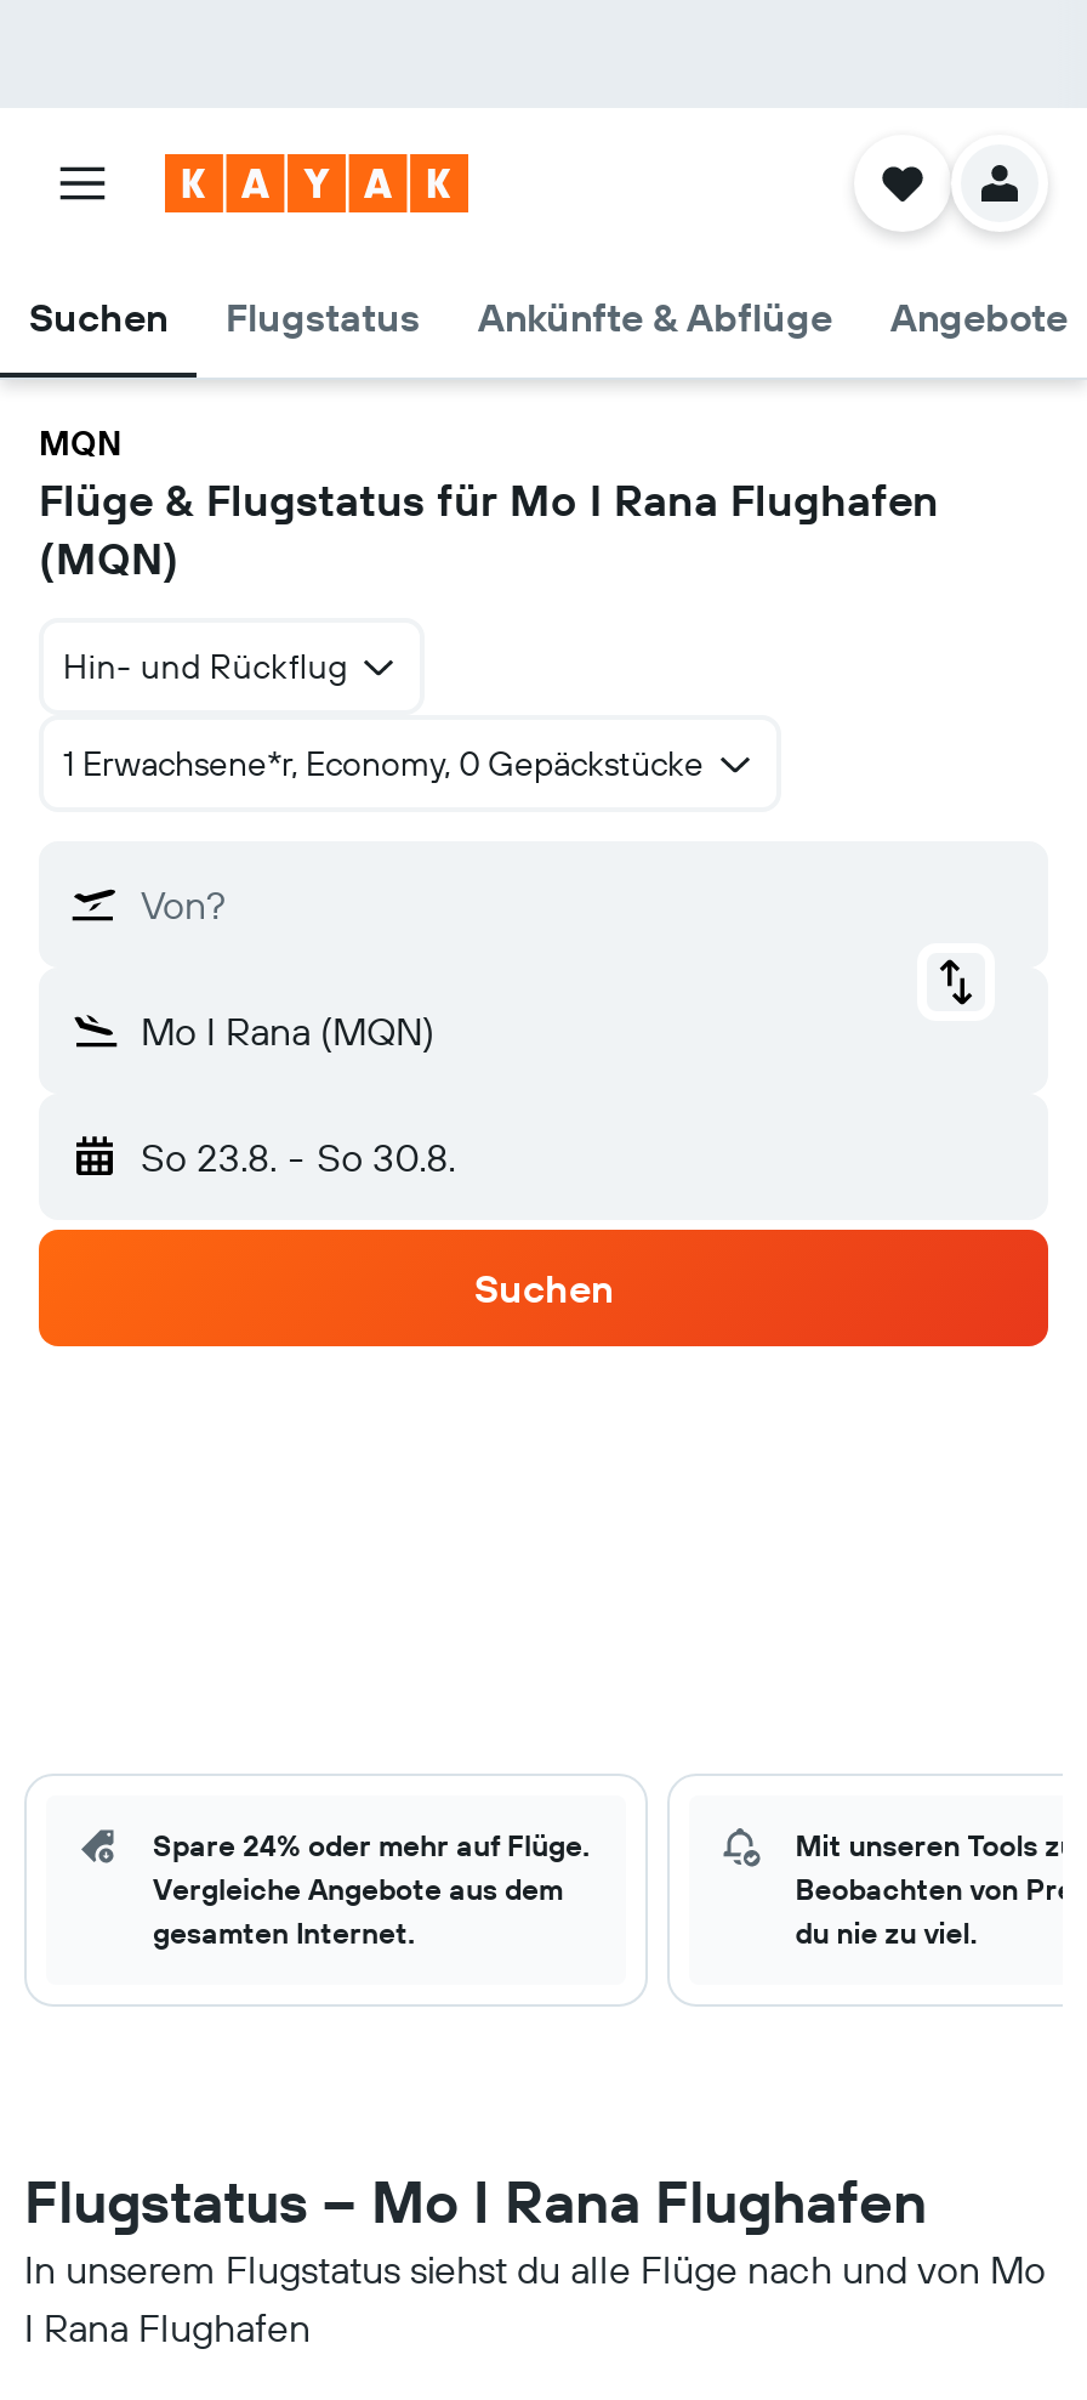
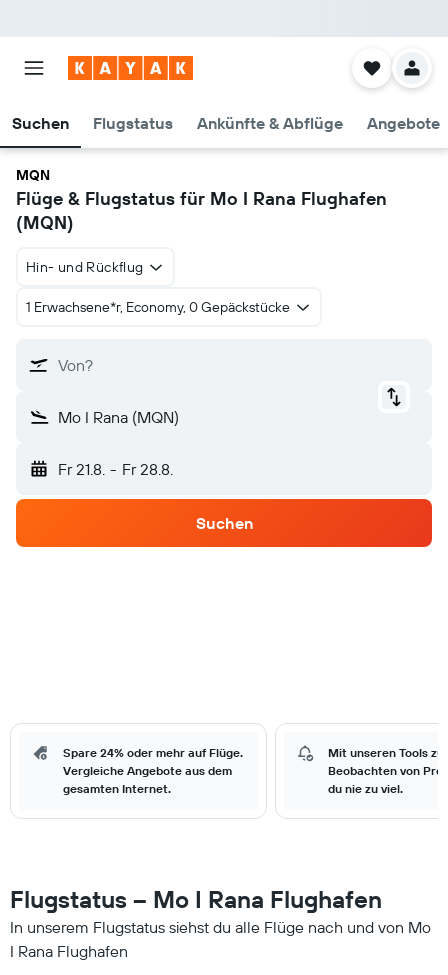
- So 23.8. - So 30.8.
+ Fr 21.8. - Fr 28.8.
